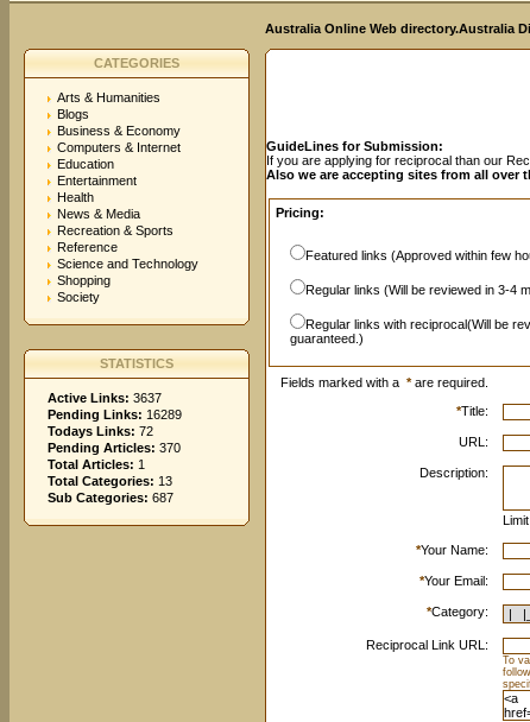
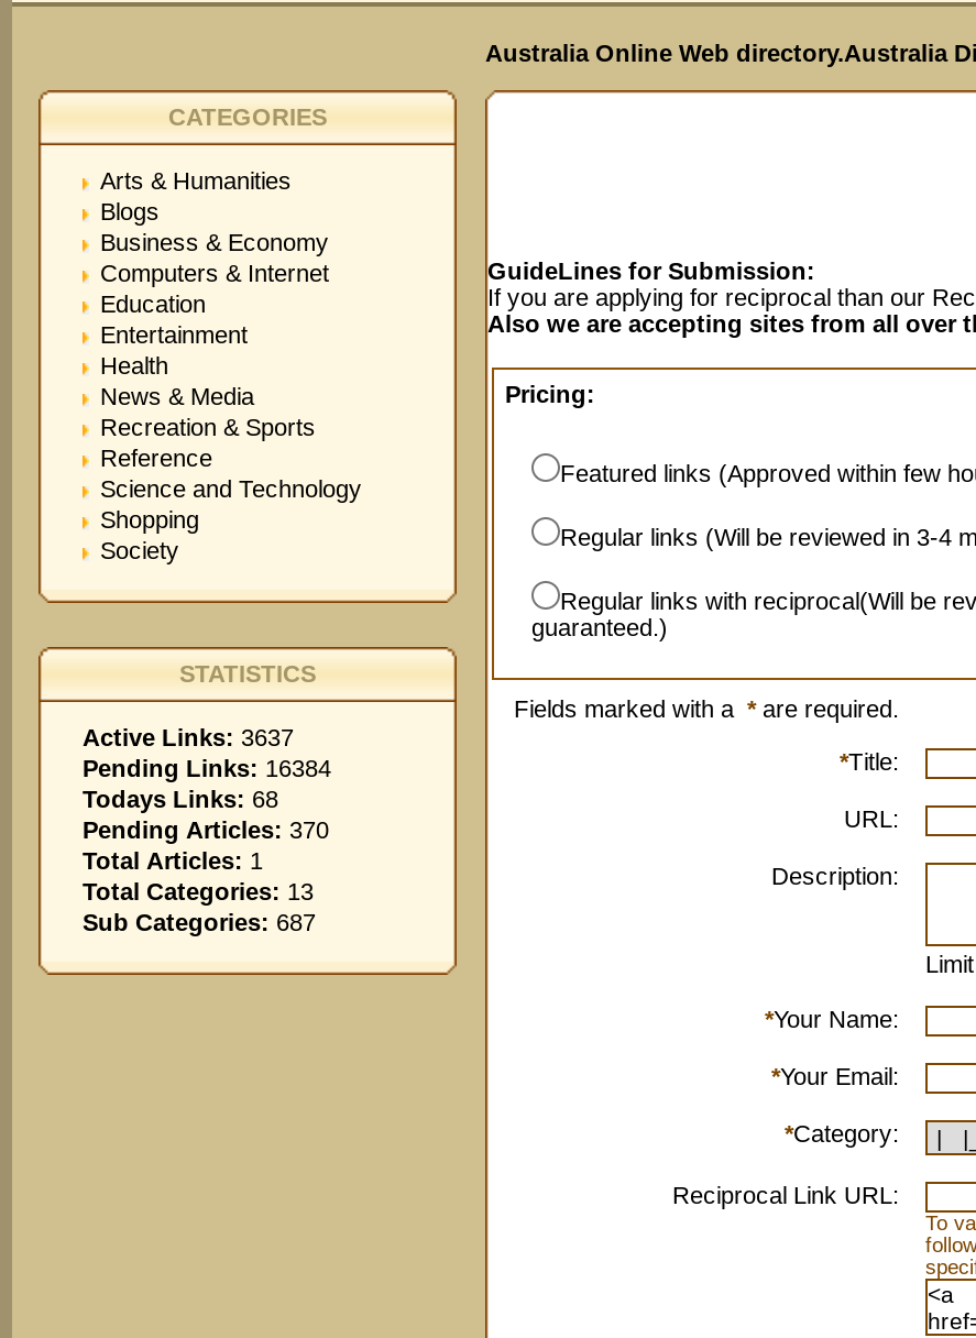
- Pending Links: 16289
+ Pending Links: 16384

- Todays Links: 72
+ Todays Links: 68
